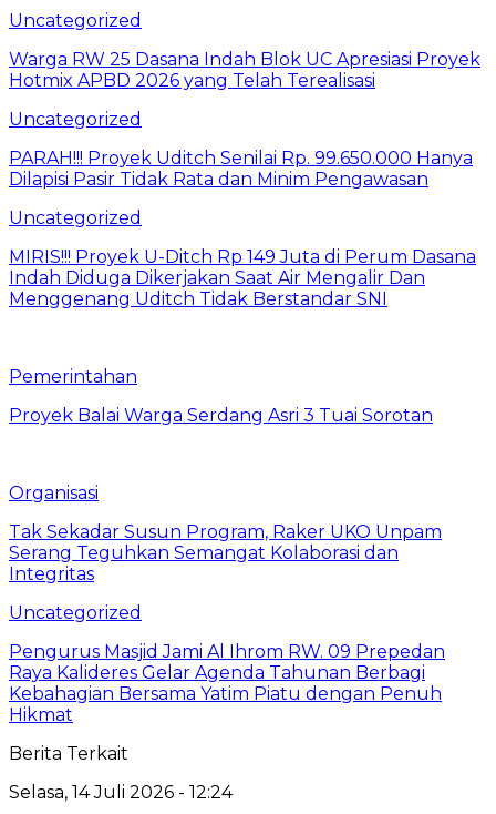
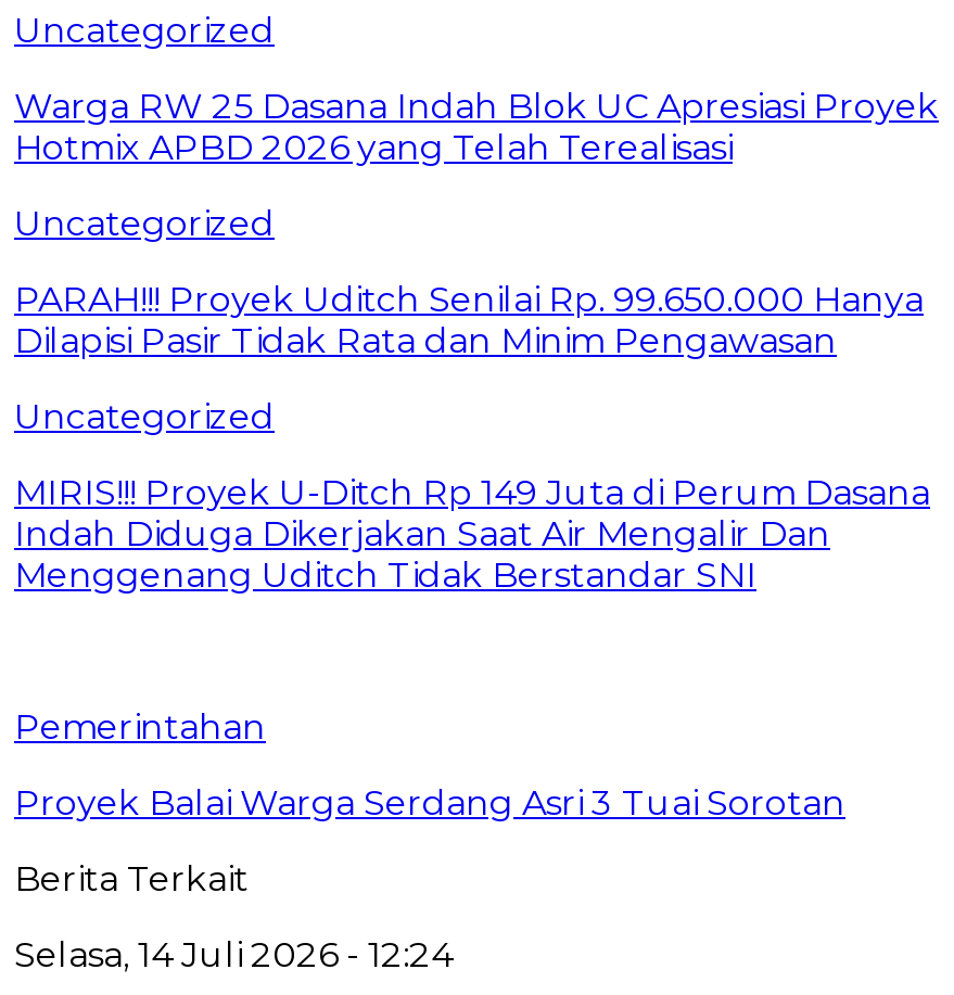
- Organisasi
- Tak Sekadar Susun Program, Raker UKO Unpam
- Serang Teguhkan Semangat Kolaborasi dan
- Integritas
- Uncategorized
- Pengurus Masjid Jami Al Ihrom RW. 09 Prepedan
- Raya Kalideres Gelar Agenda Tahunan Berbagi
- Kebahagian Bersama Yatim Piatu dengan Penuh
- Hikmat
